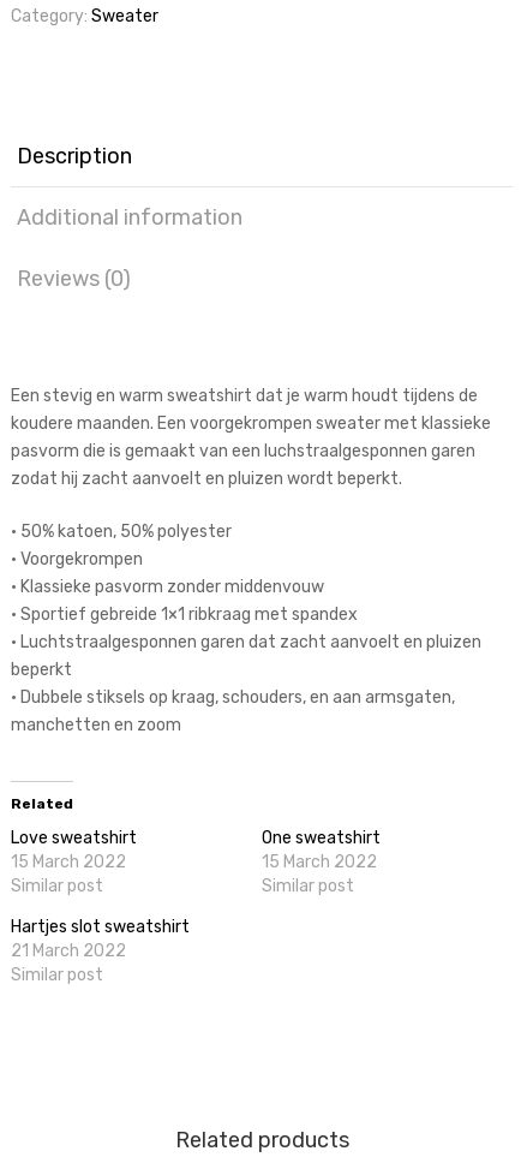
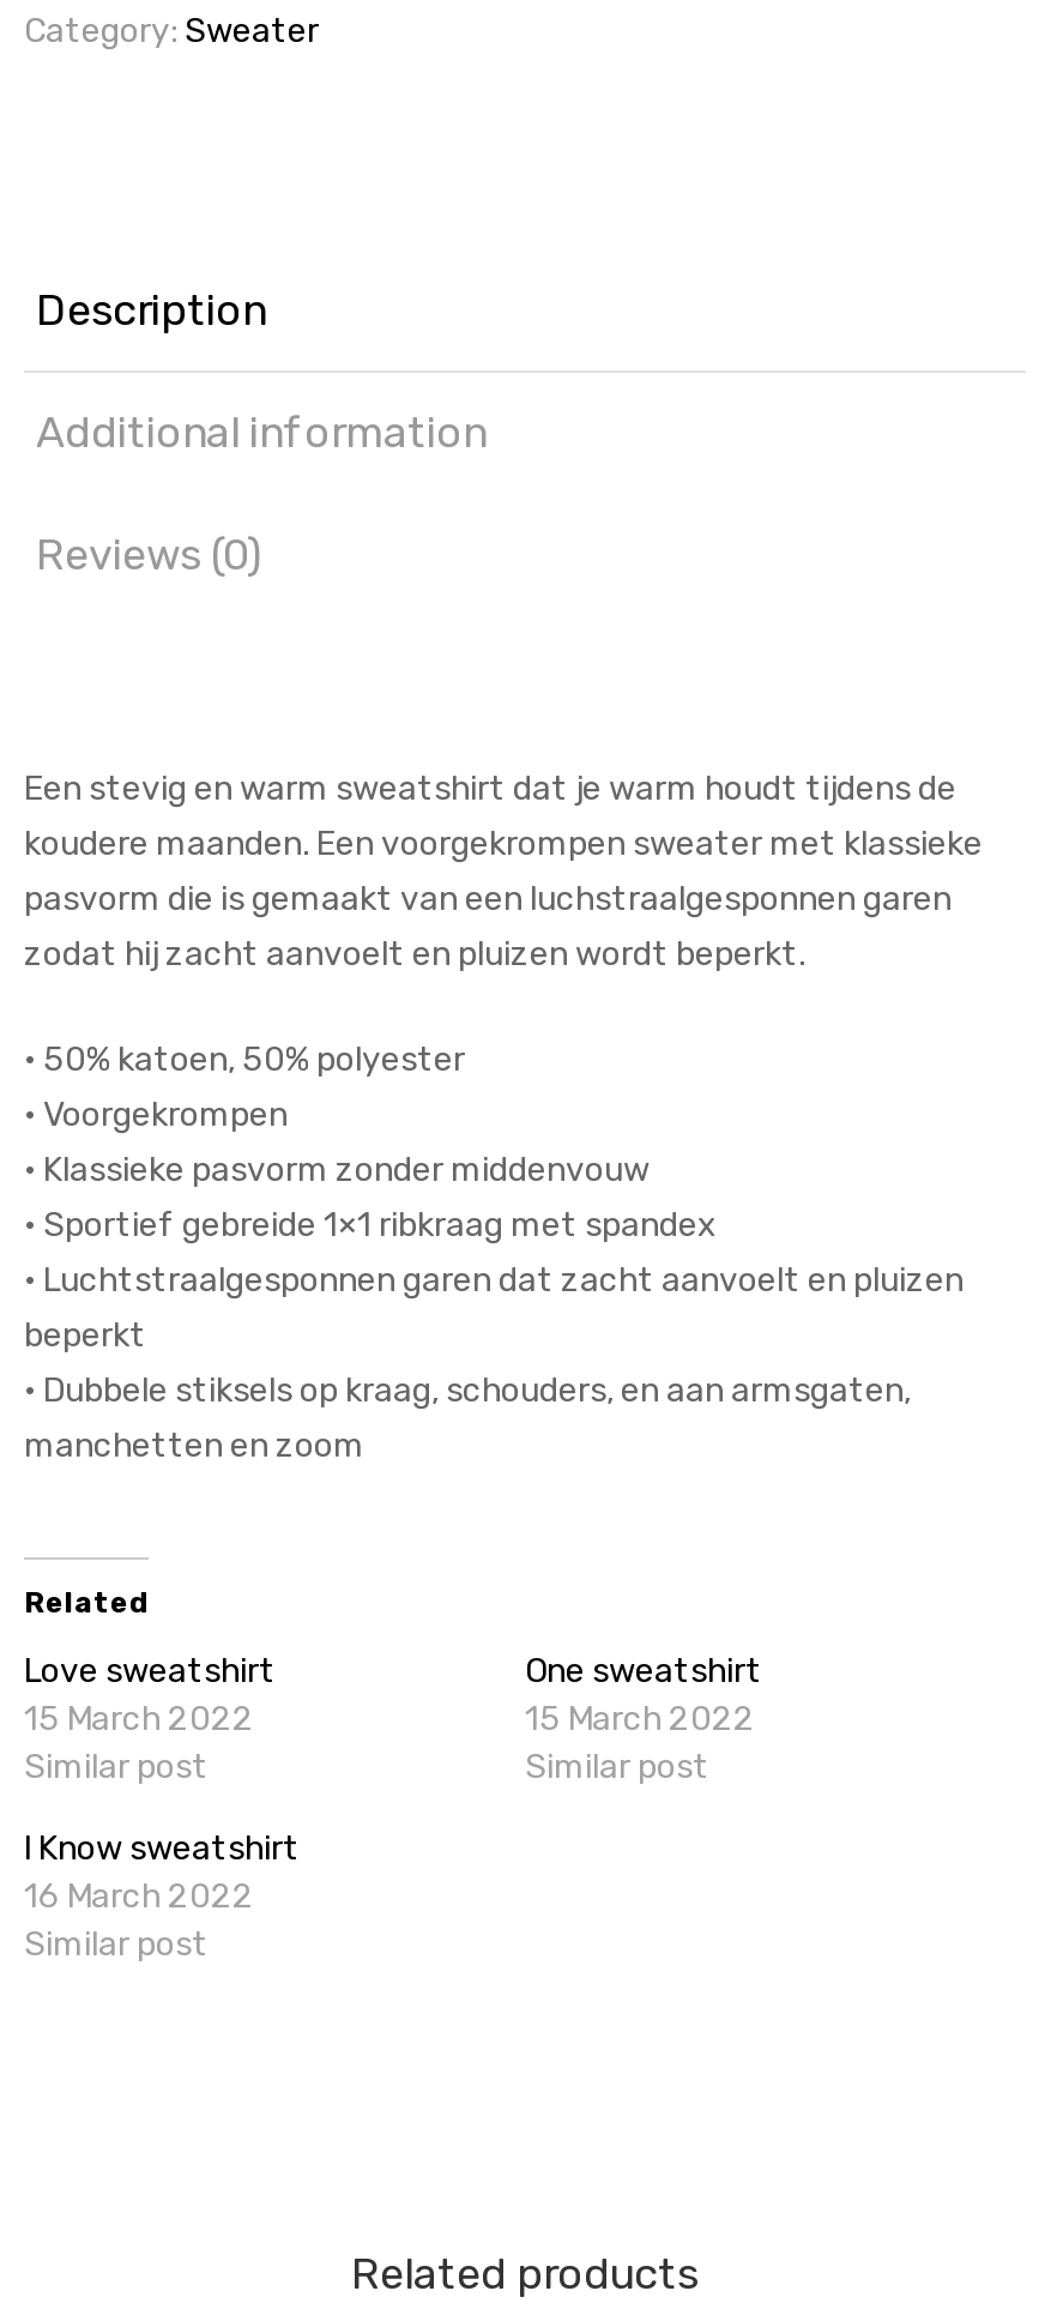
- Hartjes slot sweatshirt
+ I Know sweatshirt

- 21 March 2022
+ 16 March 2022
